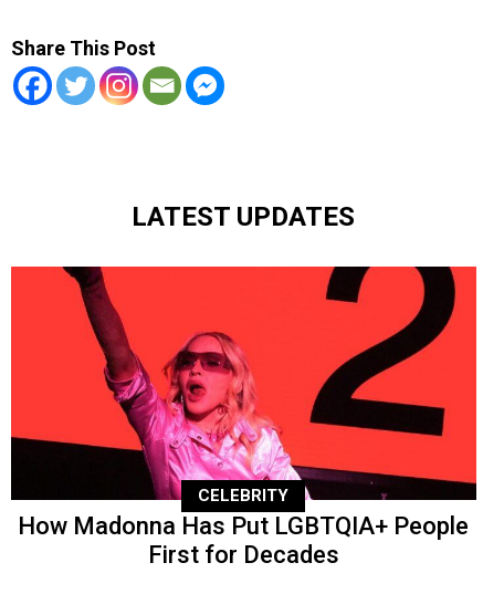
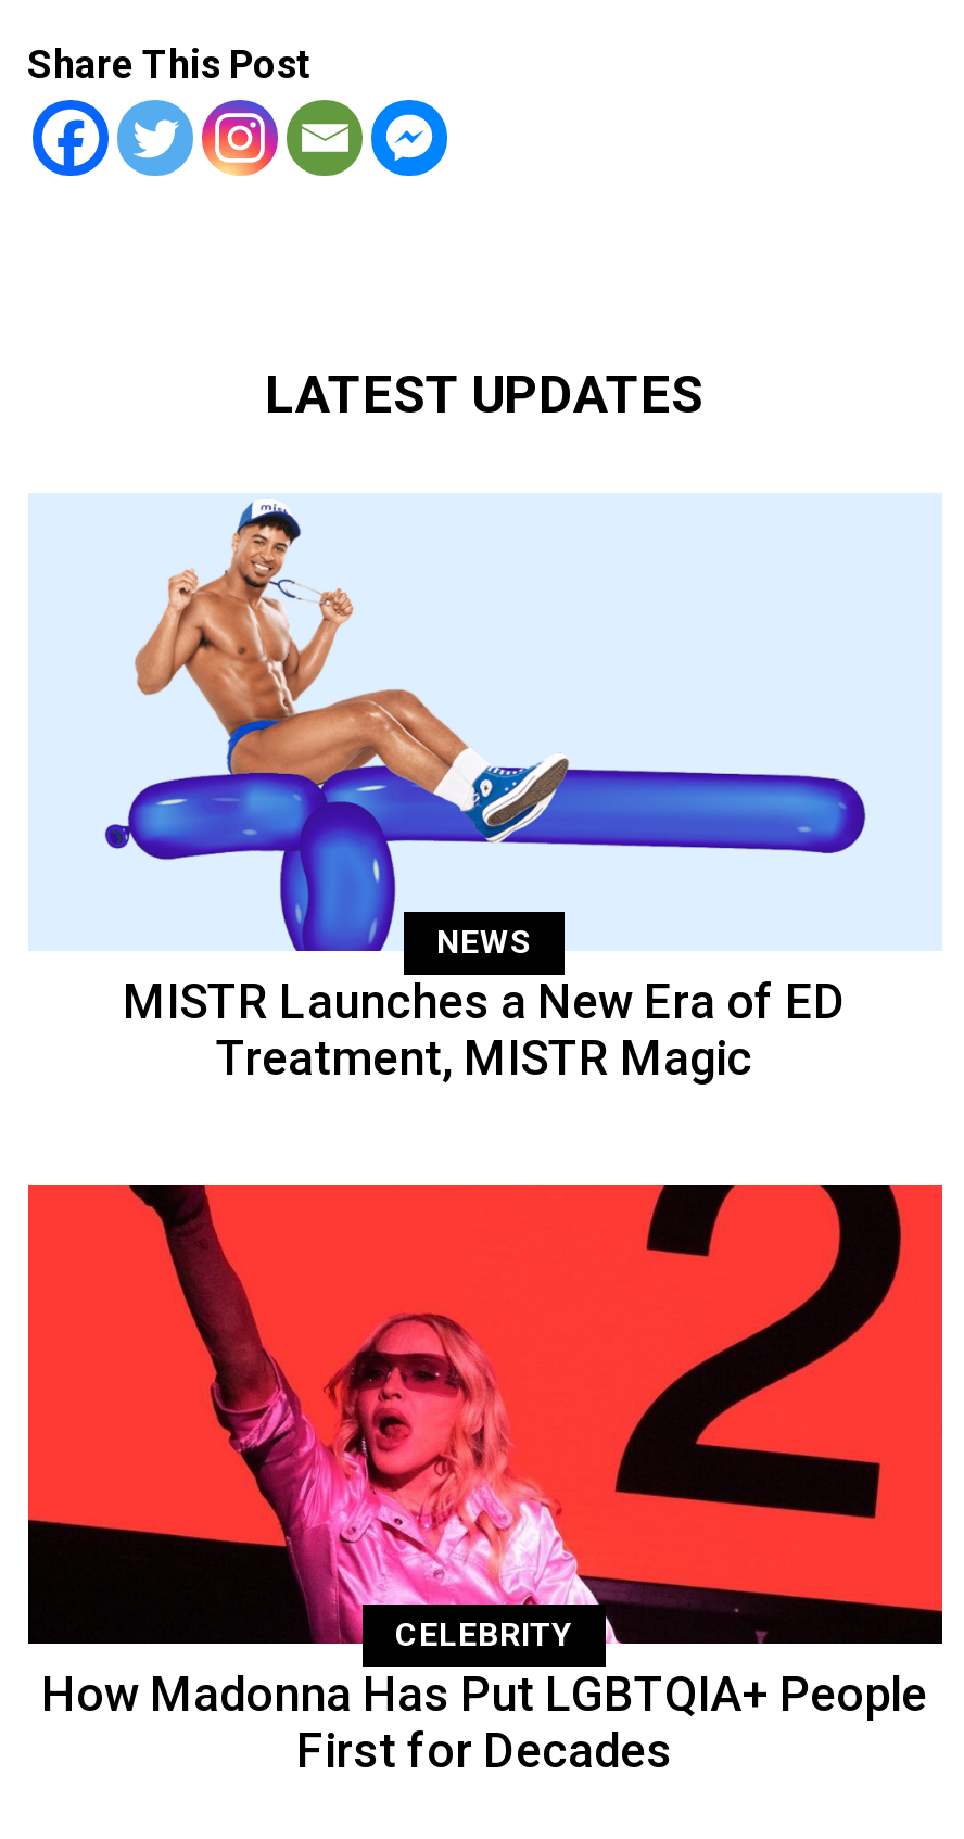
+ [image]
+ NEWS
+ MISTR Launches a New Era of ED
+ Treatment, MISTR Magic
